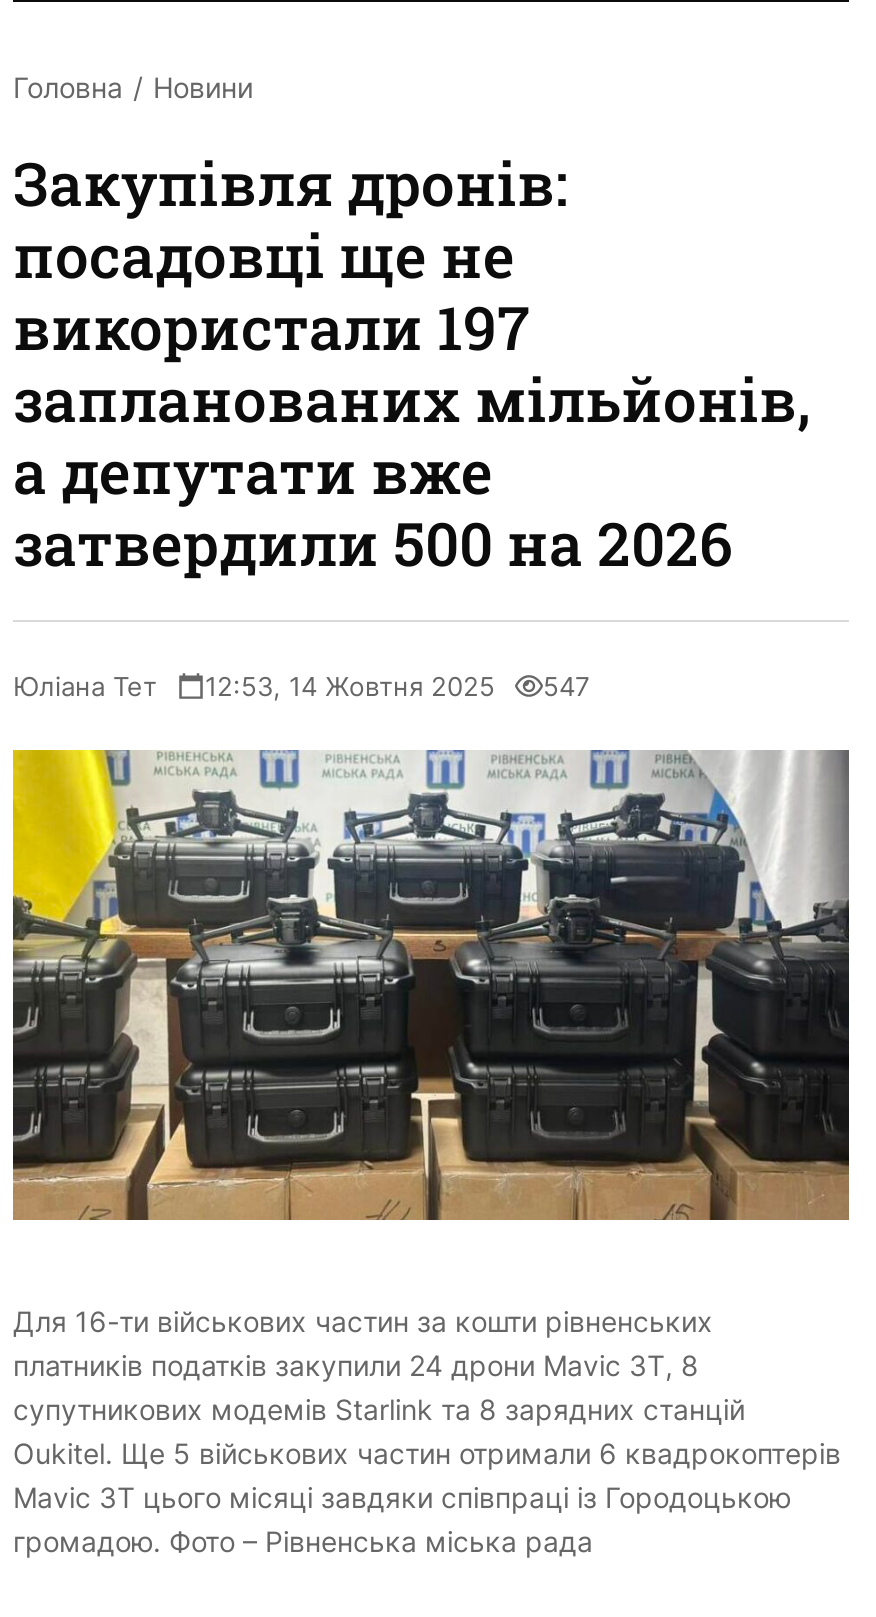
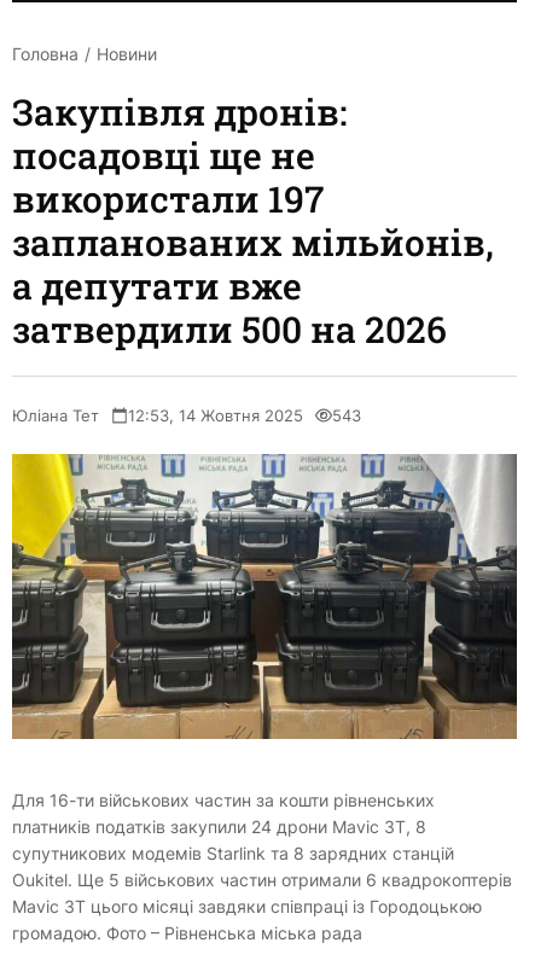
- 547
+ 543
